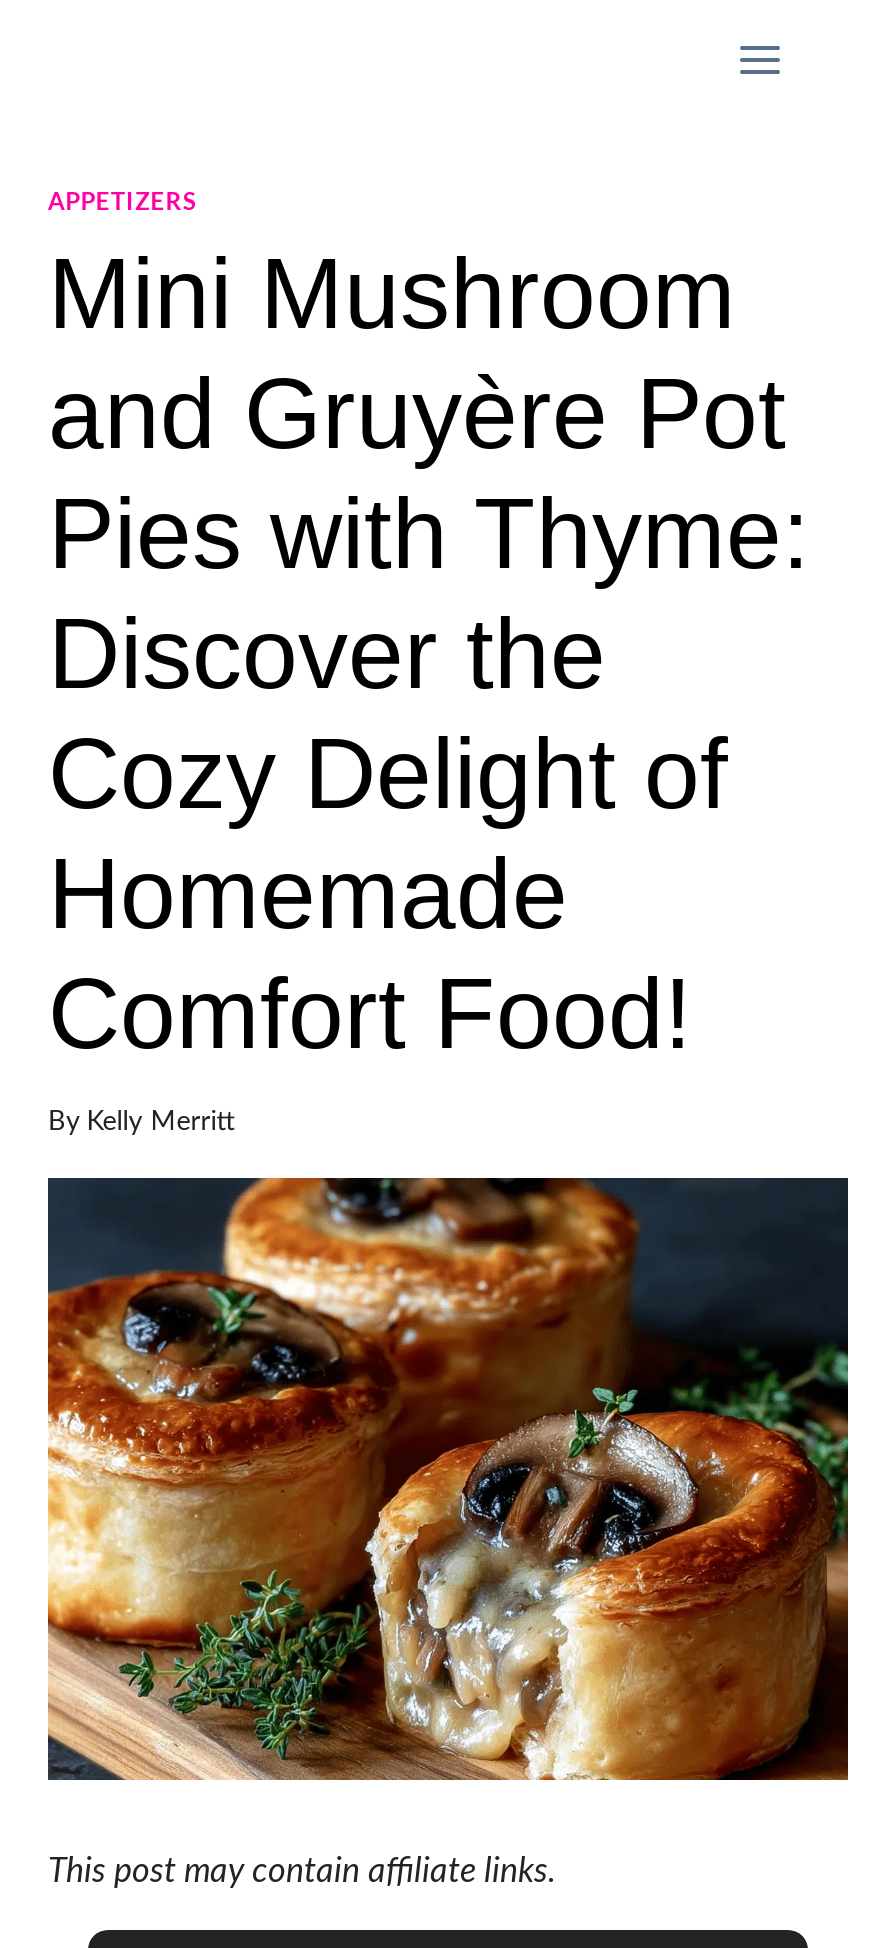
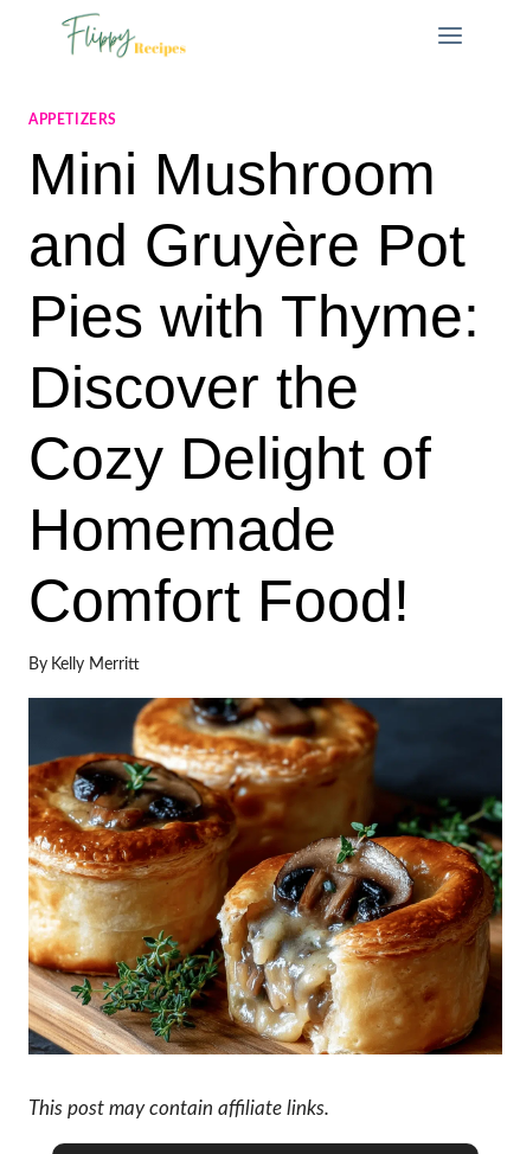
+ [image]
